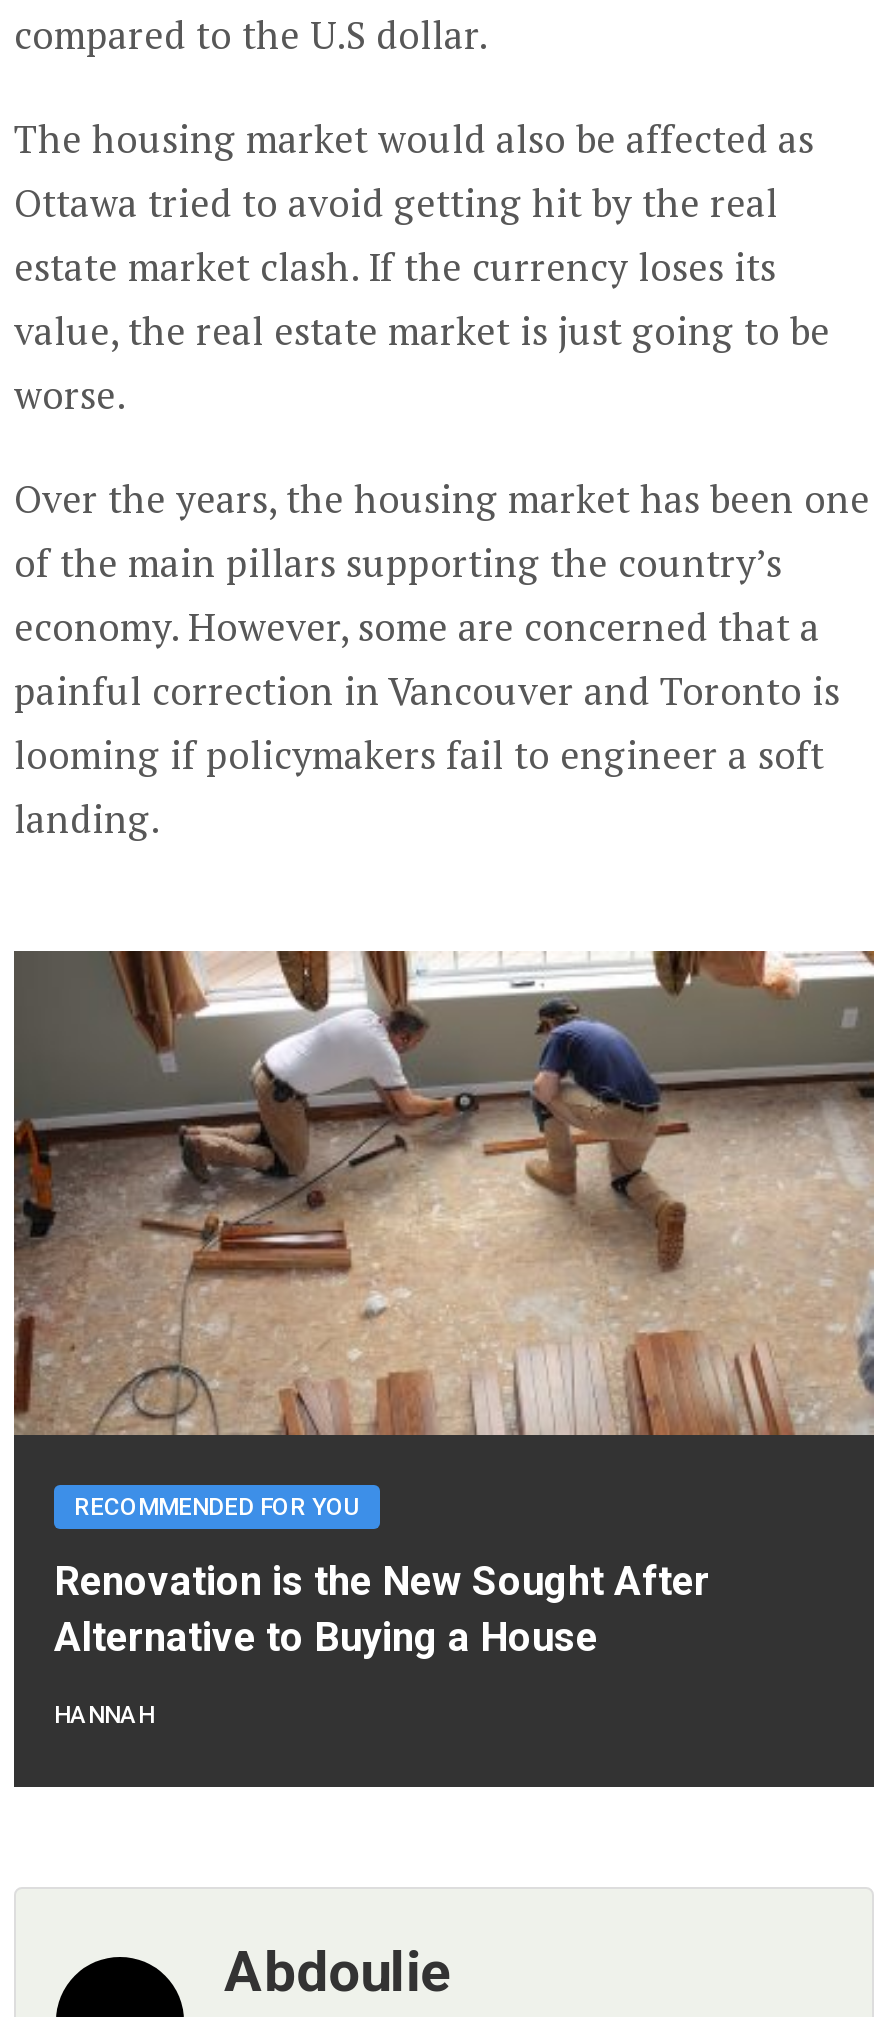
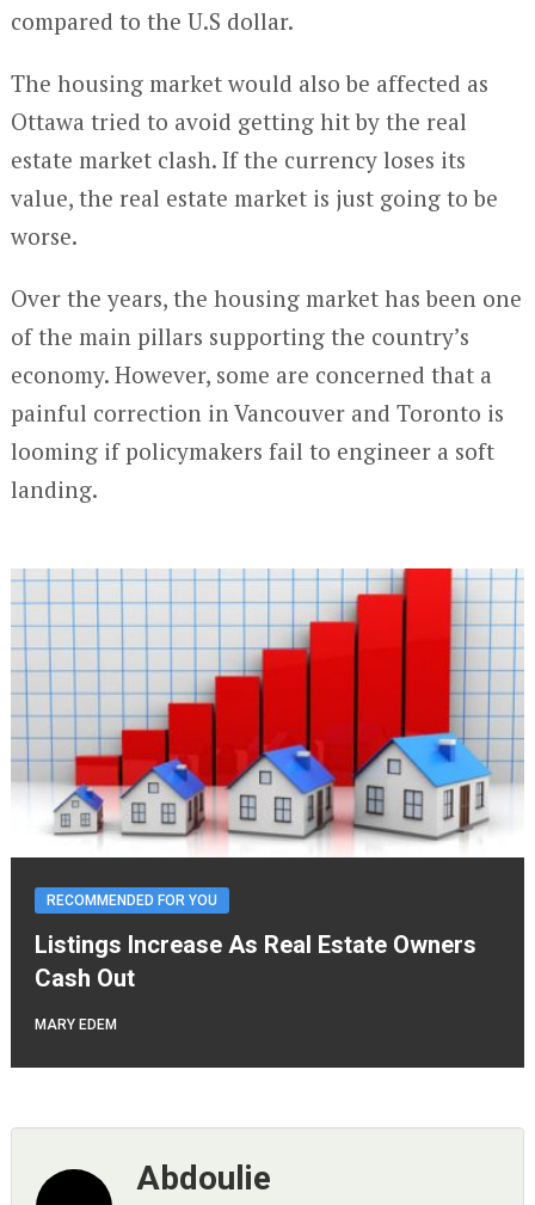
- [image]
+ [image]

- Renovation is the New Sought After
- Alternative to Buying a House
+ Listings Increase As Real Estate Owners
+ Cash Out

- HANNAH
+ MARY EDEM
